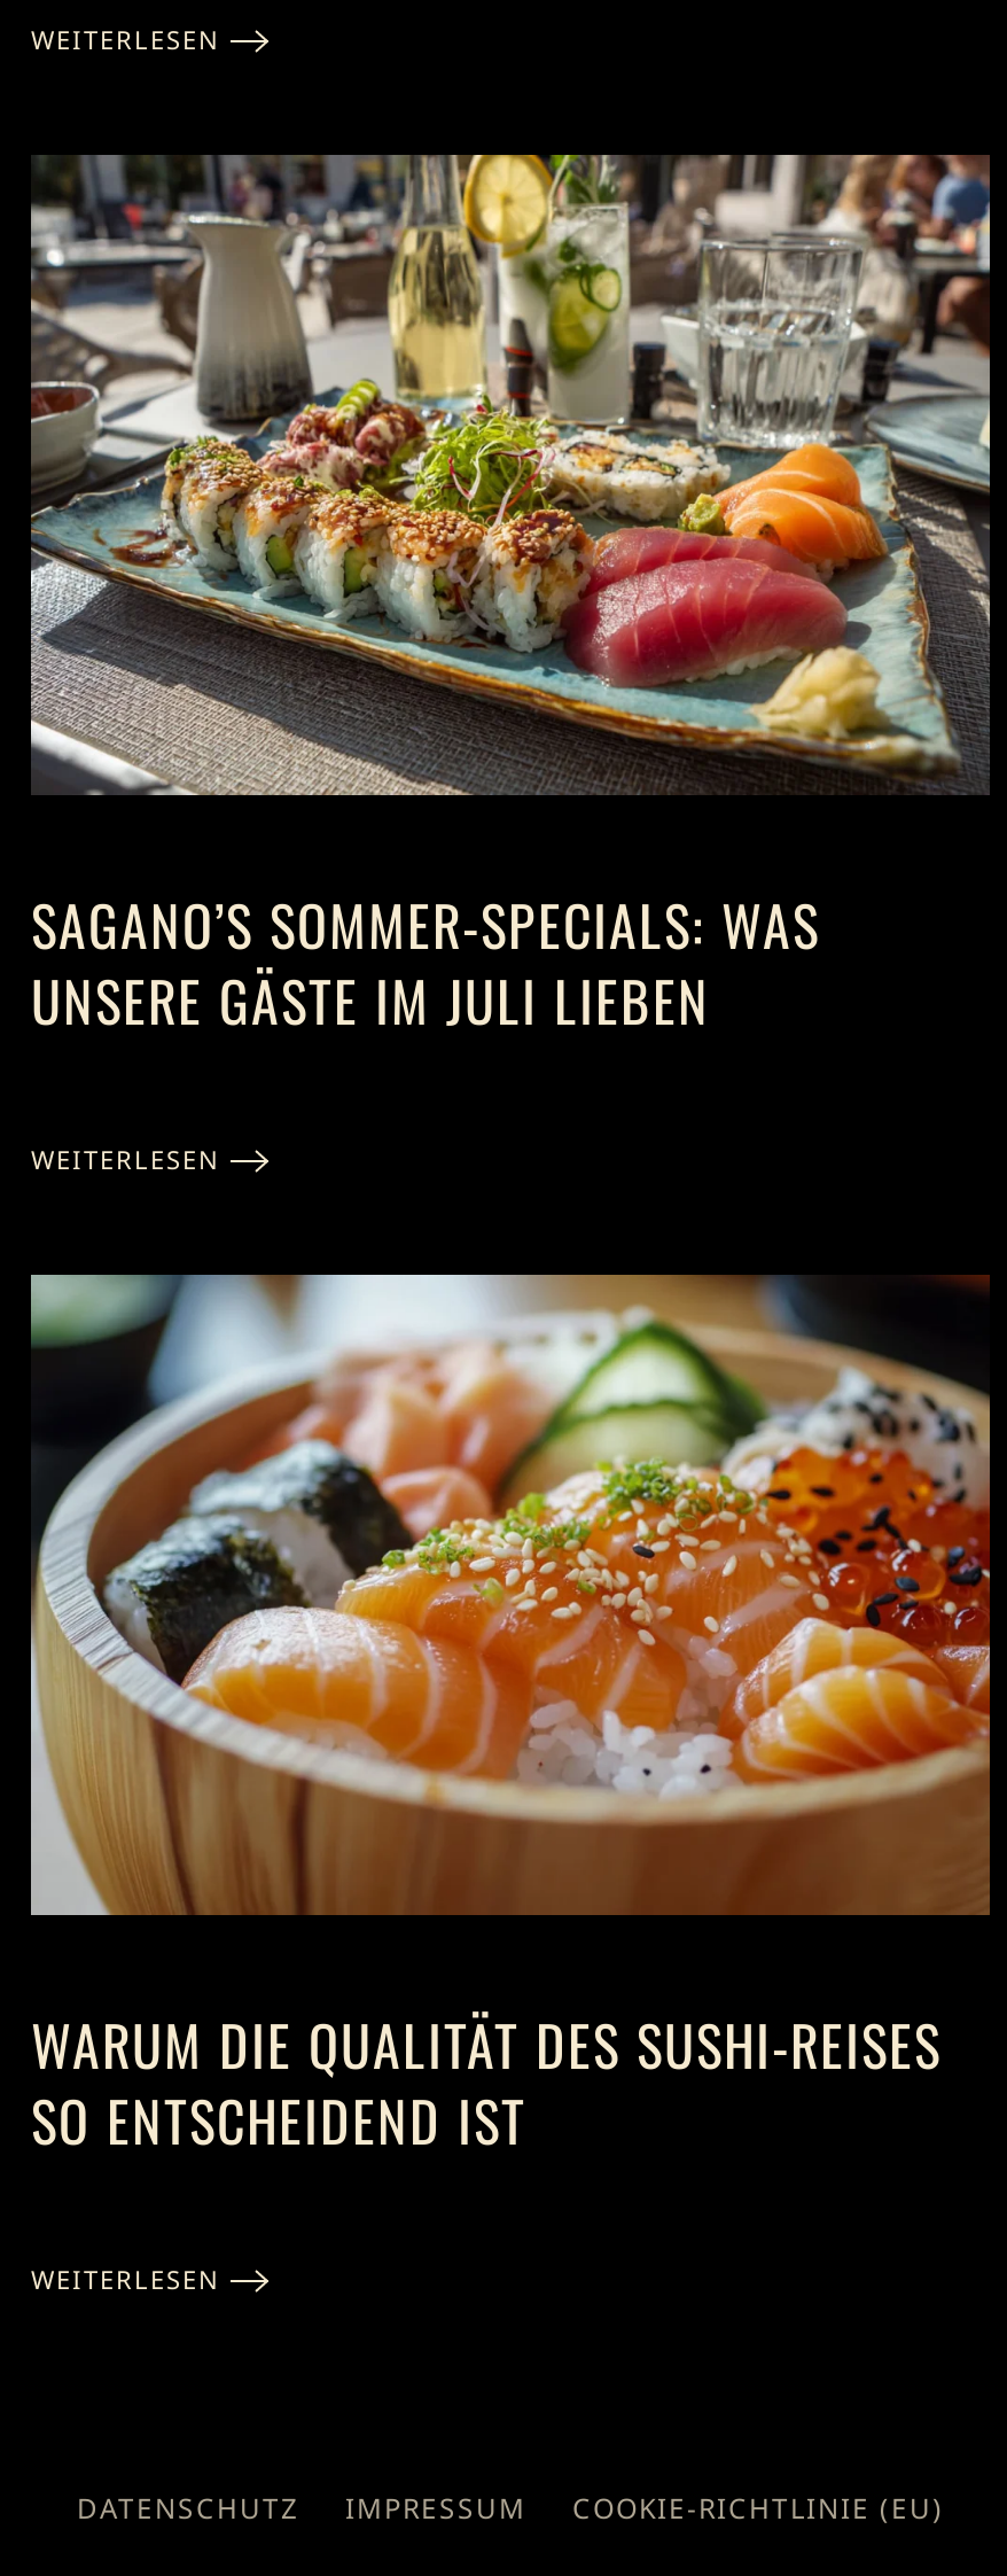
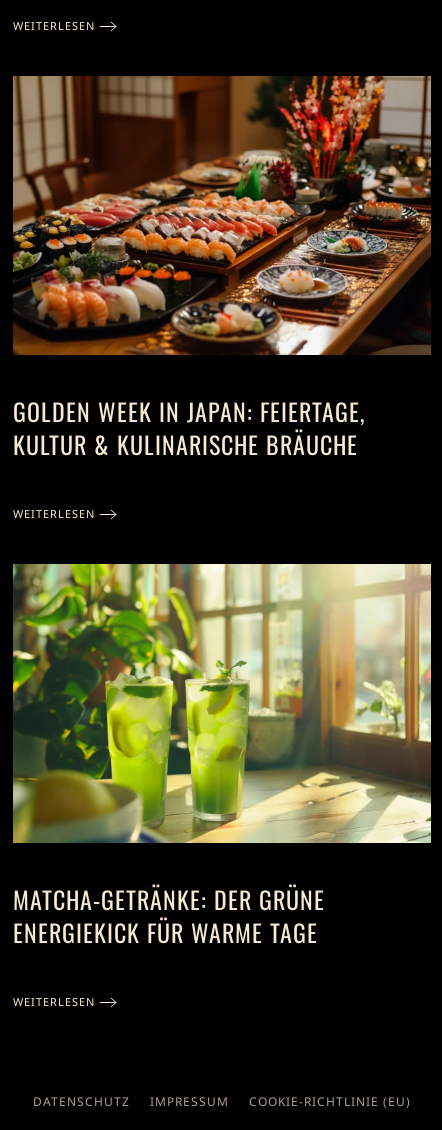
- [image]
- SAGANO’S SOMMER-SPECIALS: WAS
- UNSERE GÄSTE IM JULI LIEBEN
+ [image]
+ GOLDEN WEEK IN JAPAN: FEIERTAGE,
+ KULTUR & KULINARISCHE BRÄUCHE

- [image]
- WARUM DIE QUALITÄT DES SUSHI-REISES
- SO ENTSCHEIDEND IST
+ [image]
+ MATCHA-GETRÄNKE: DER GRÜNE
+ ENERGIEKICK FÜR WARME TAGE
